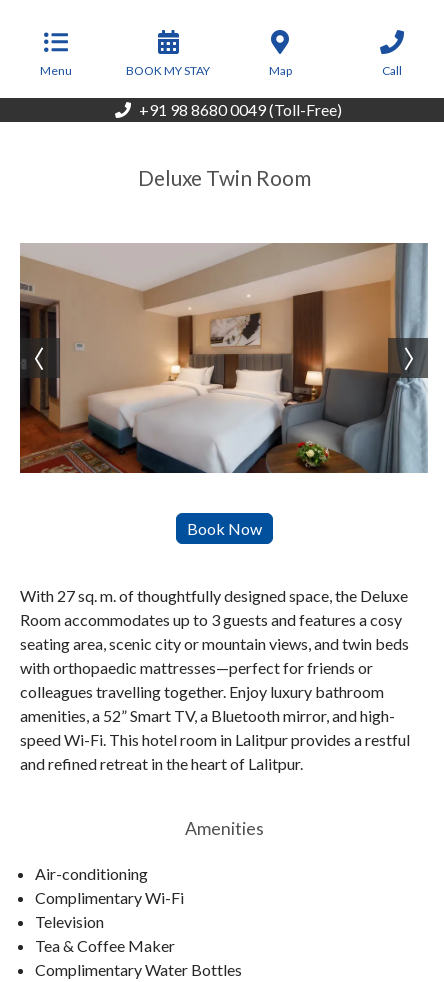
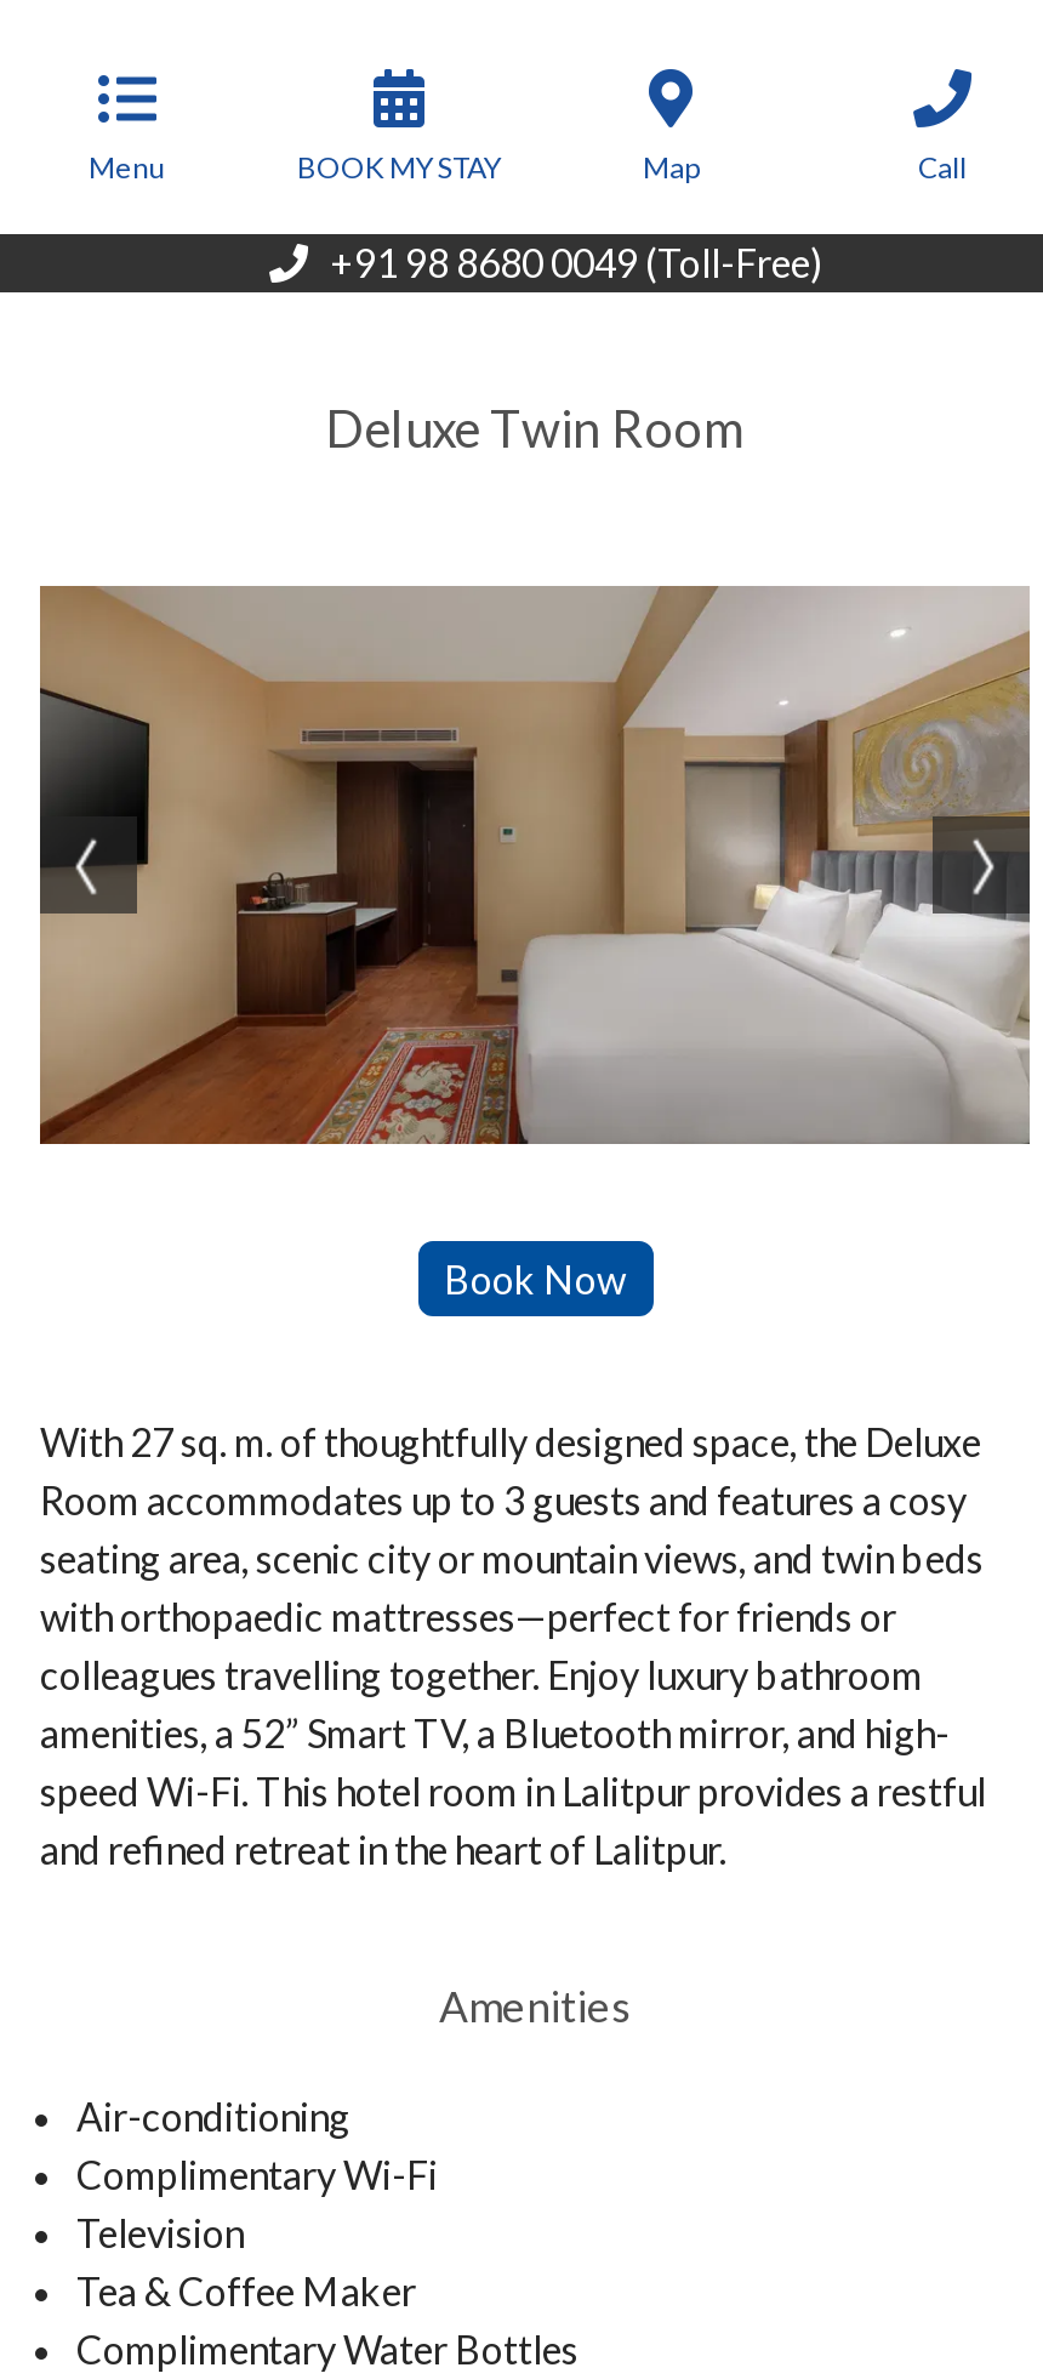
- [image]
+ [image]
